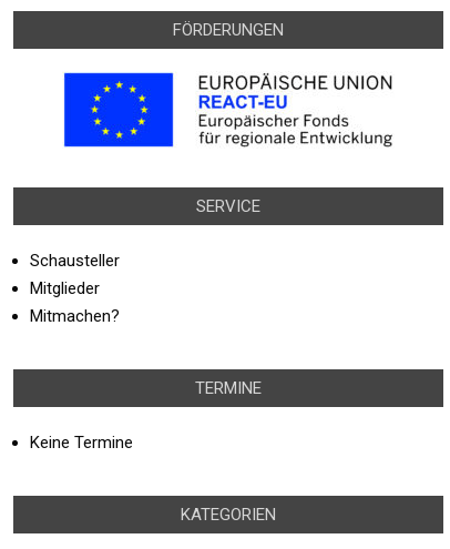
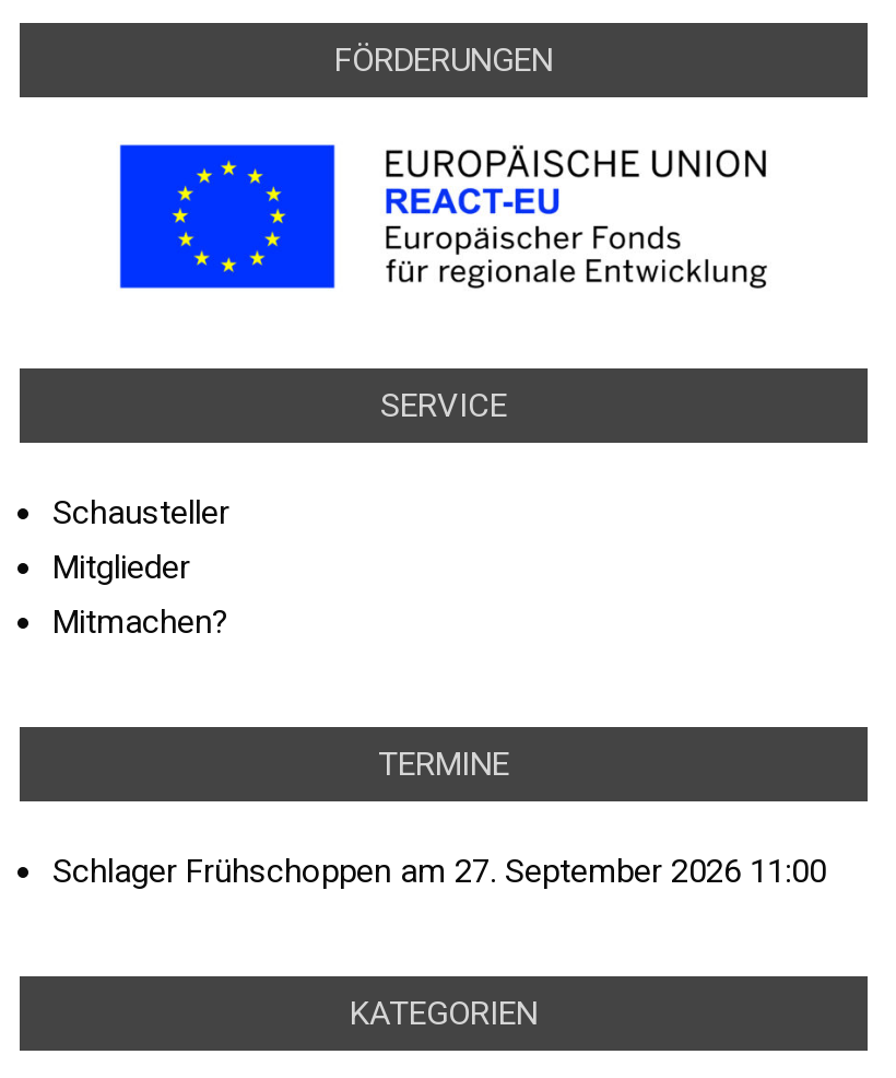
- Keine Termine
+ Schlager Frühschoppen am 27. September 2026 11:00
